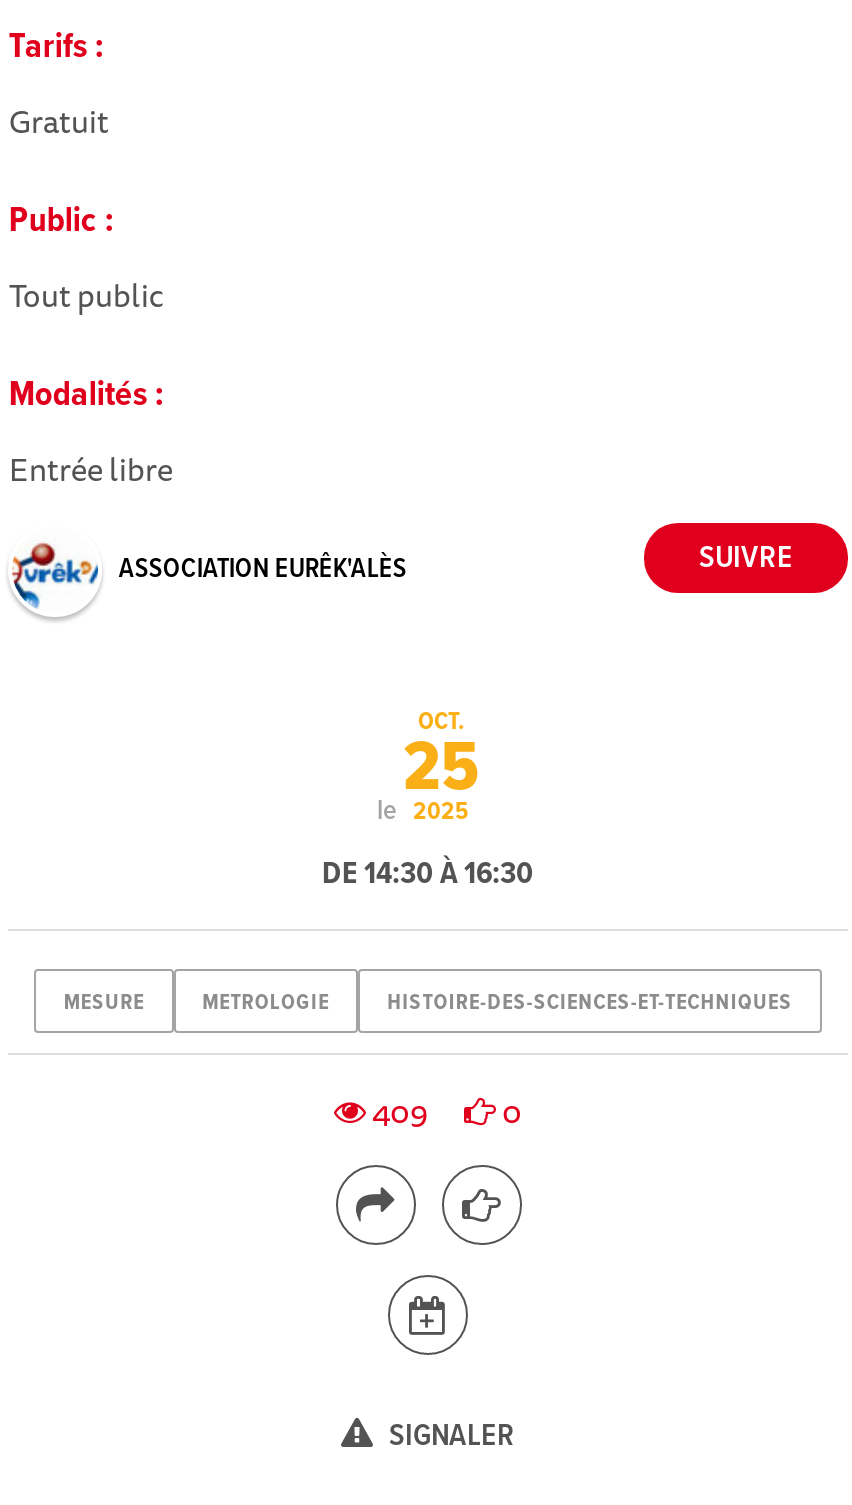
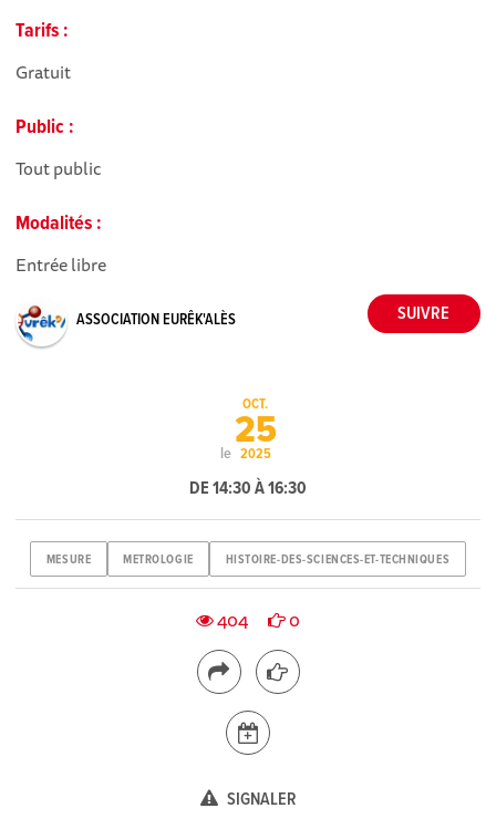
- 409 0
+ 404 0
